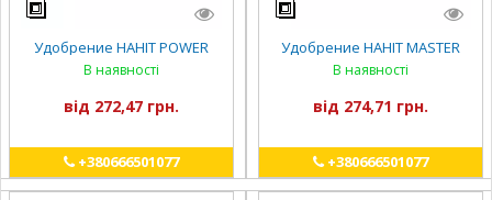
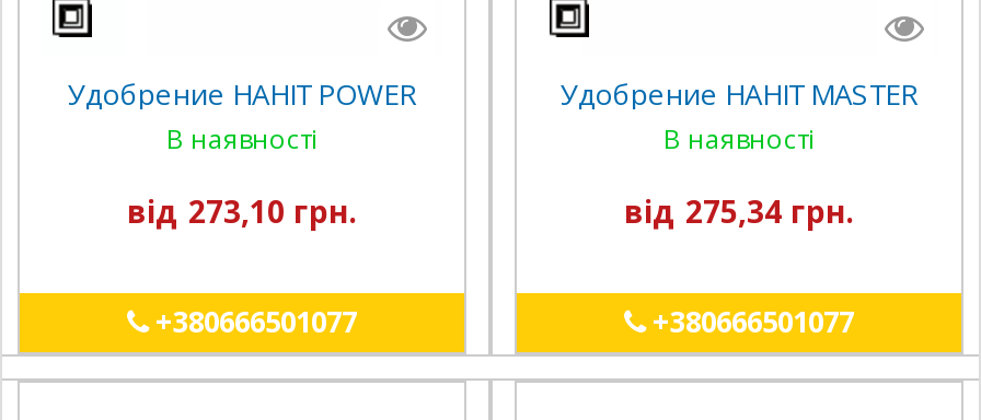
- від 272,47 грн.
+ від 273,10 грн.

- від 274,71 грн.
+ від 275,34 грн.
